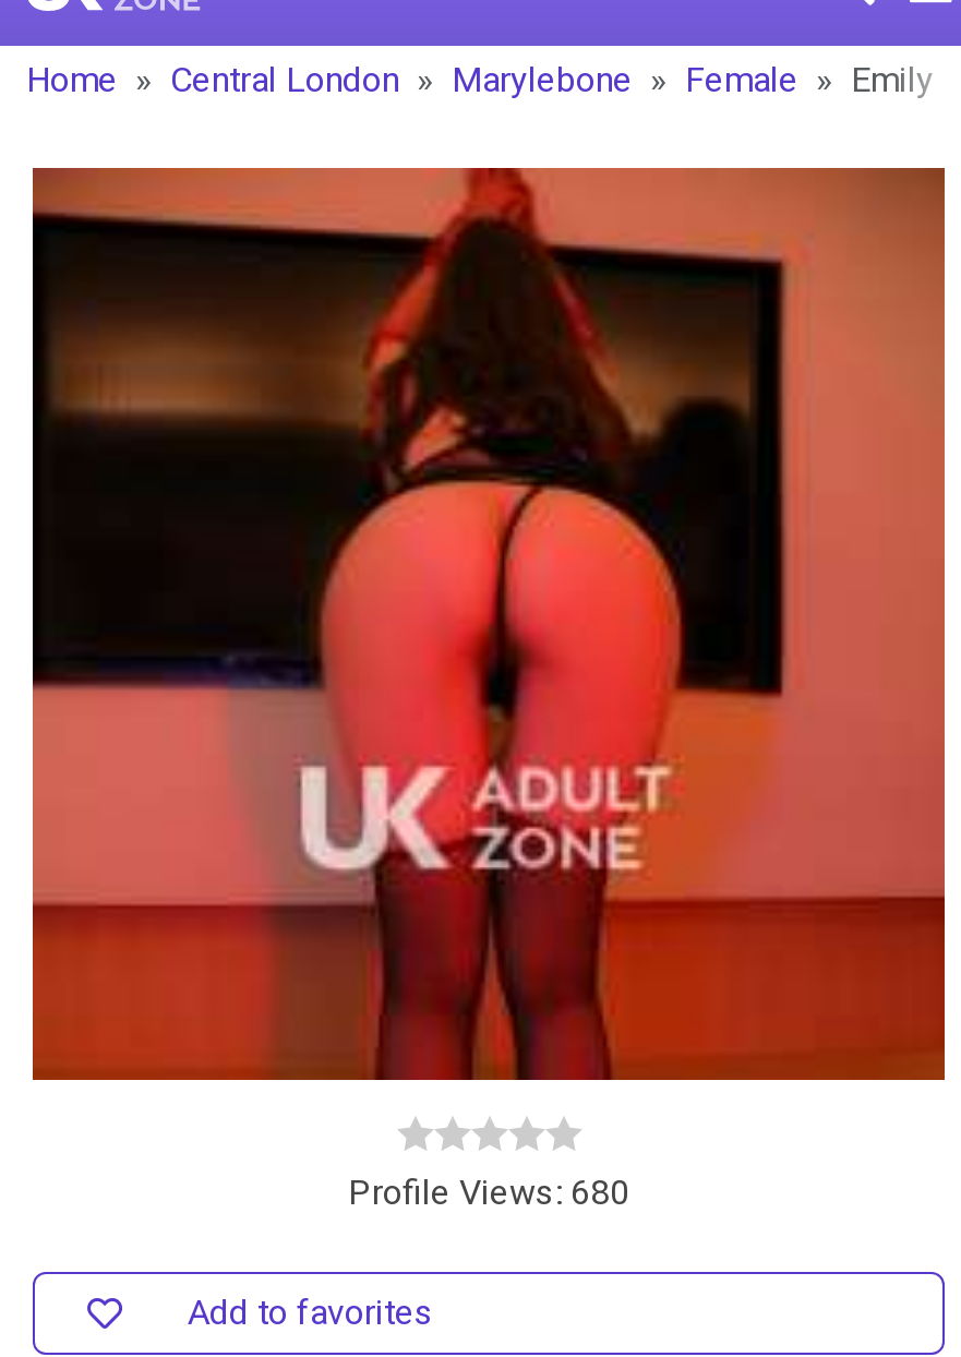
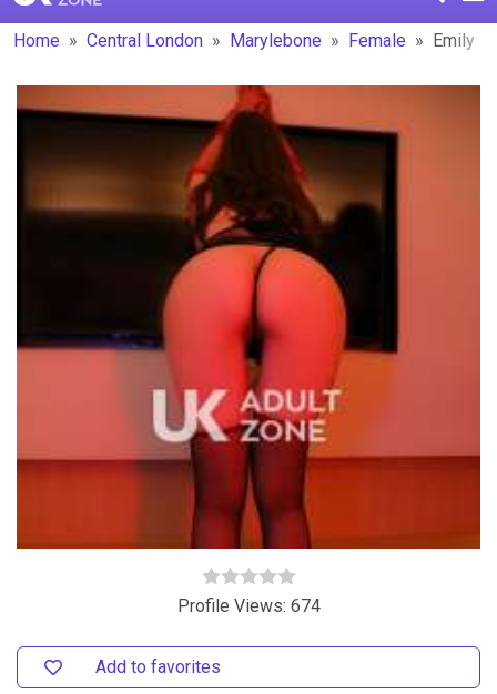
- Profile Views: 680
+ Profile Views: 674
